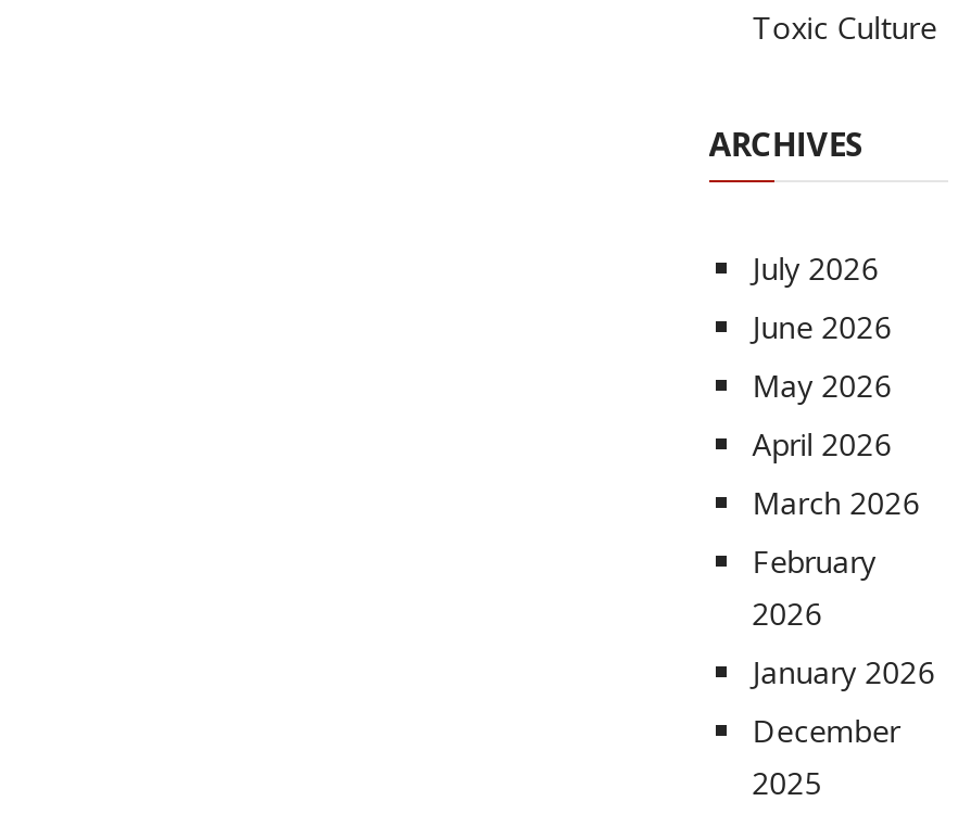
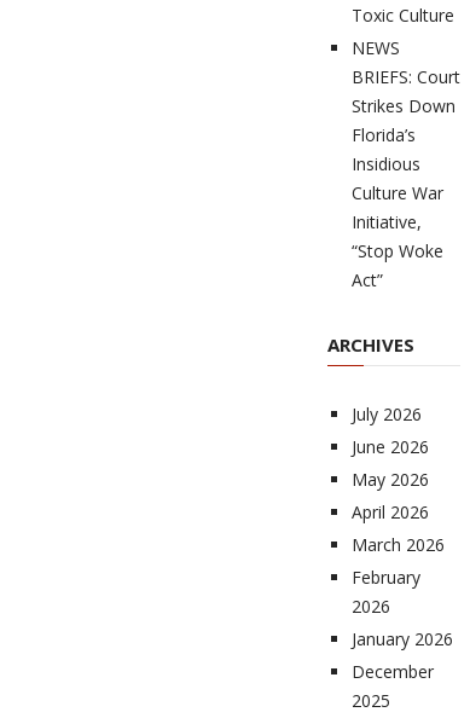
+ NEWS
+ BRIEFS: Court
+ Strikes Down
+ Florida’s
+ Insidious
+ Culture War
+ Initiative,
+ “Stop Woke
+ Act”
